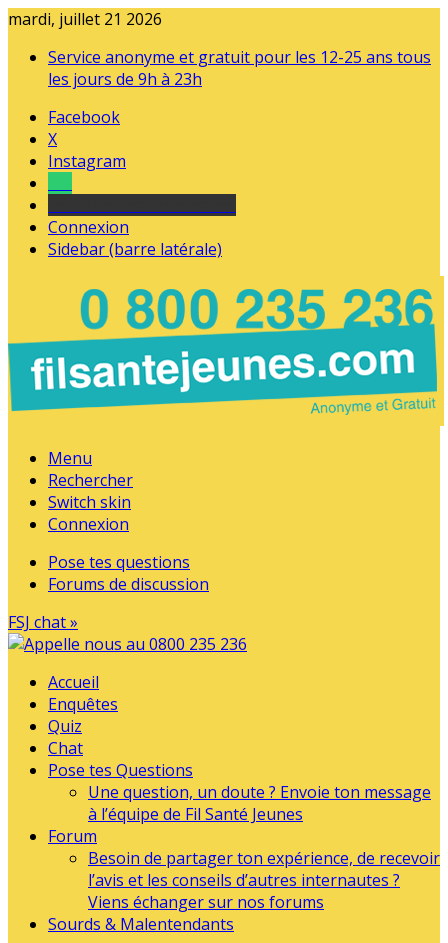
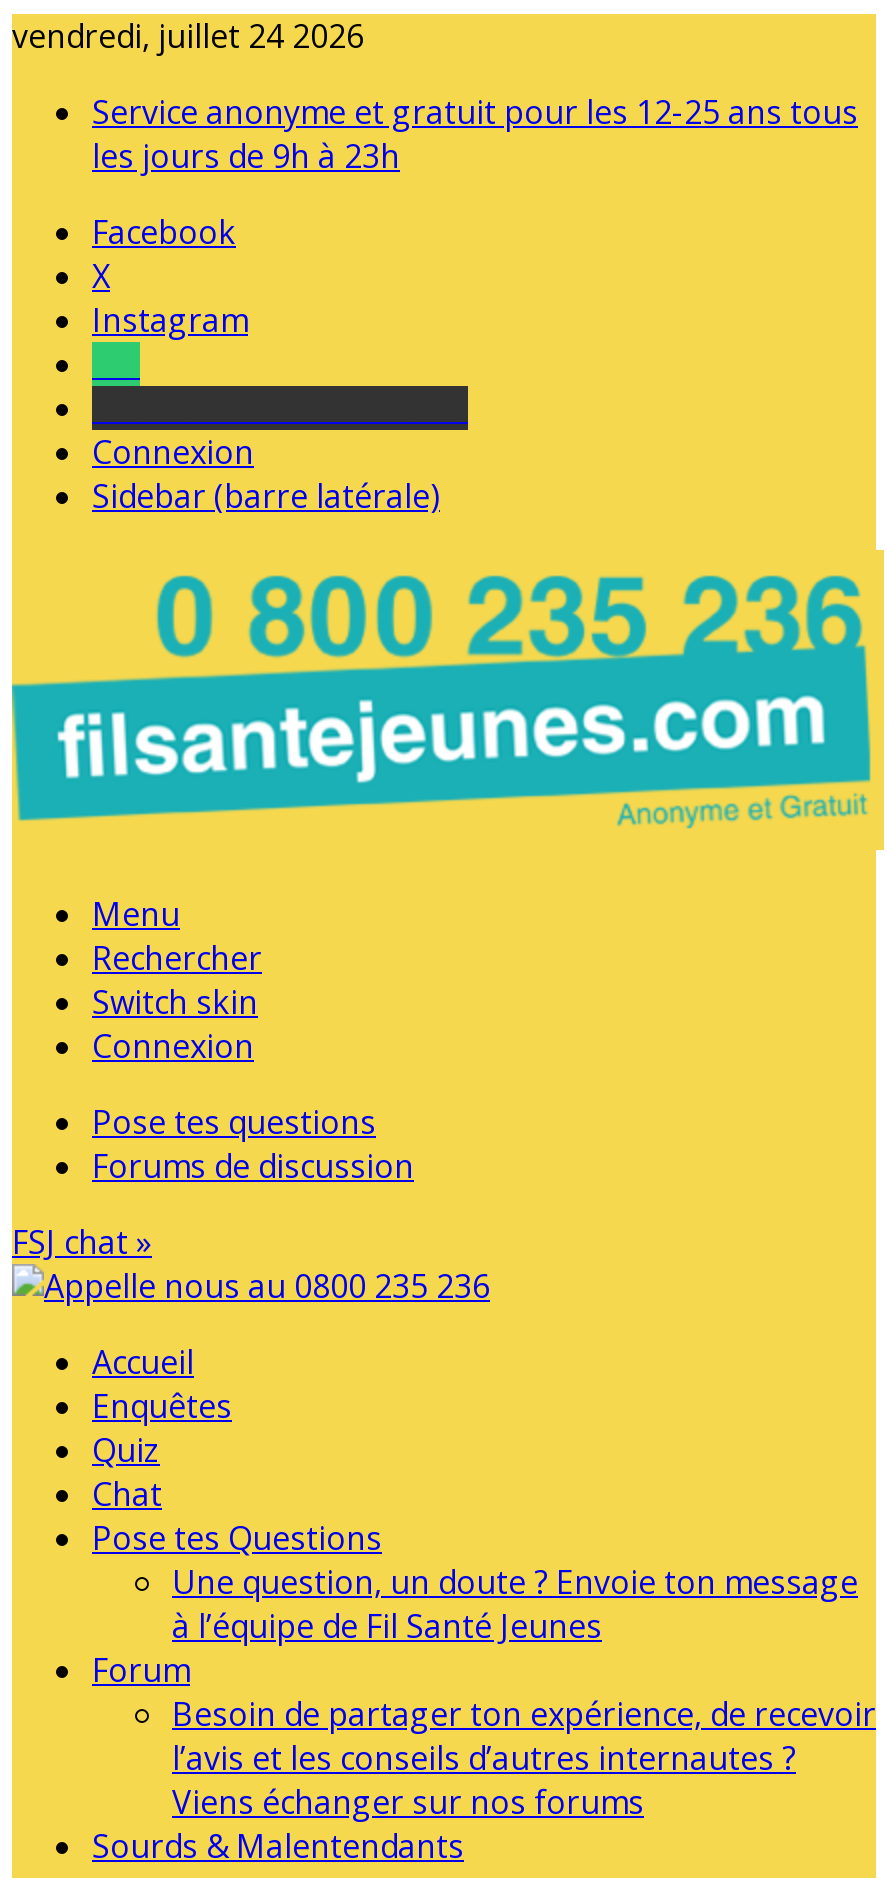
- mardi, juillet 21 2026
+ vendredi, juillet 24 2026
